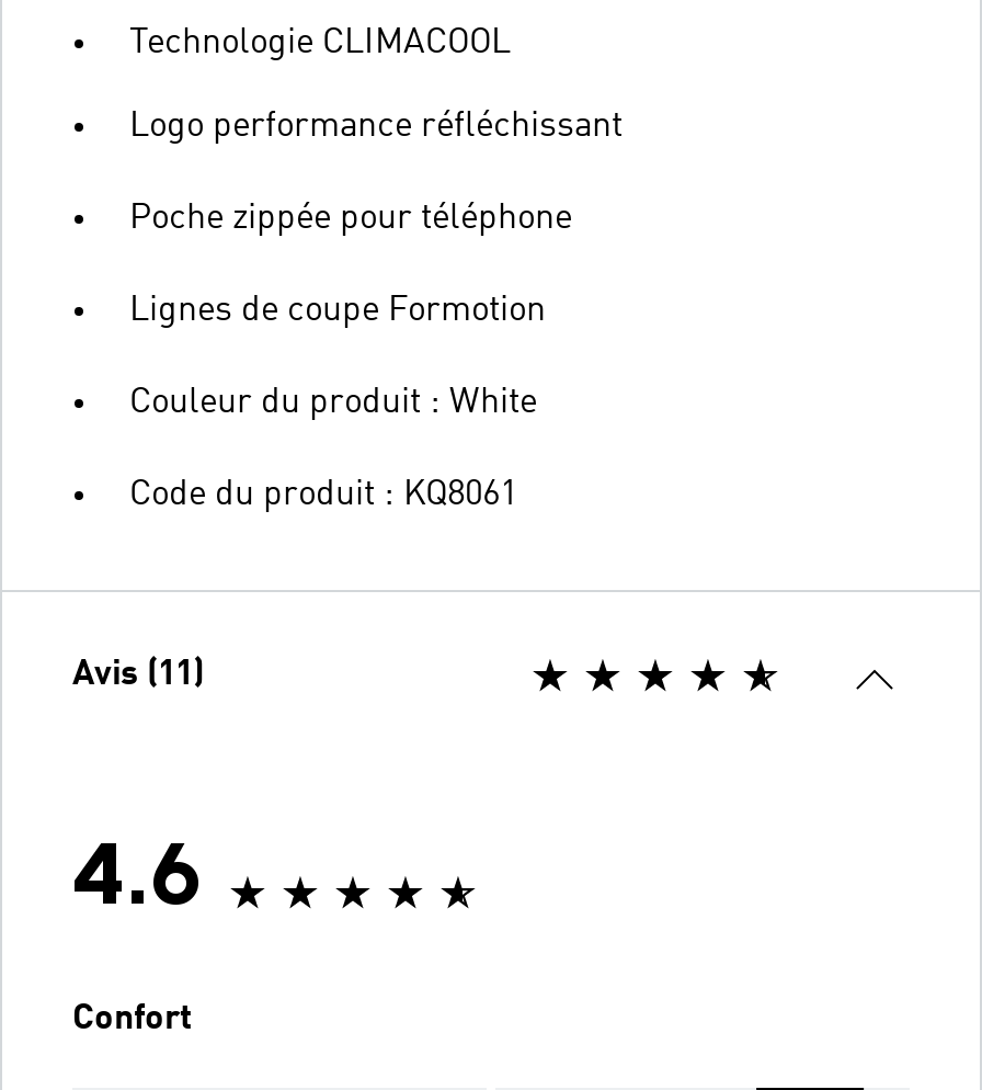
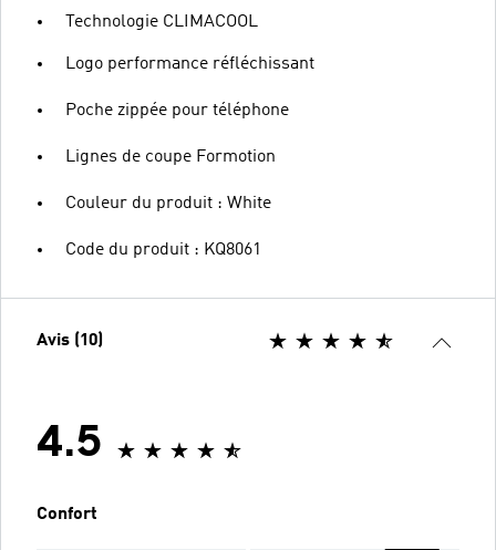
- Avis (11)
+ Avis (10)

- 4.6
+ 4.5
